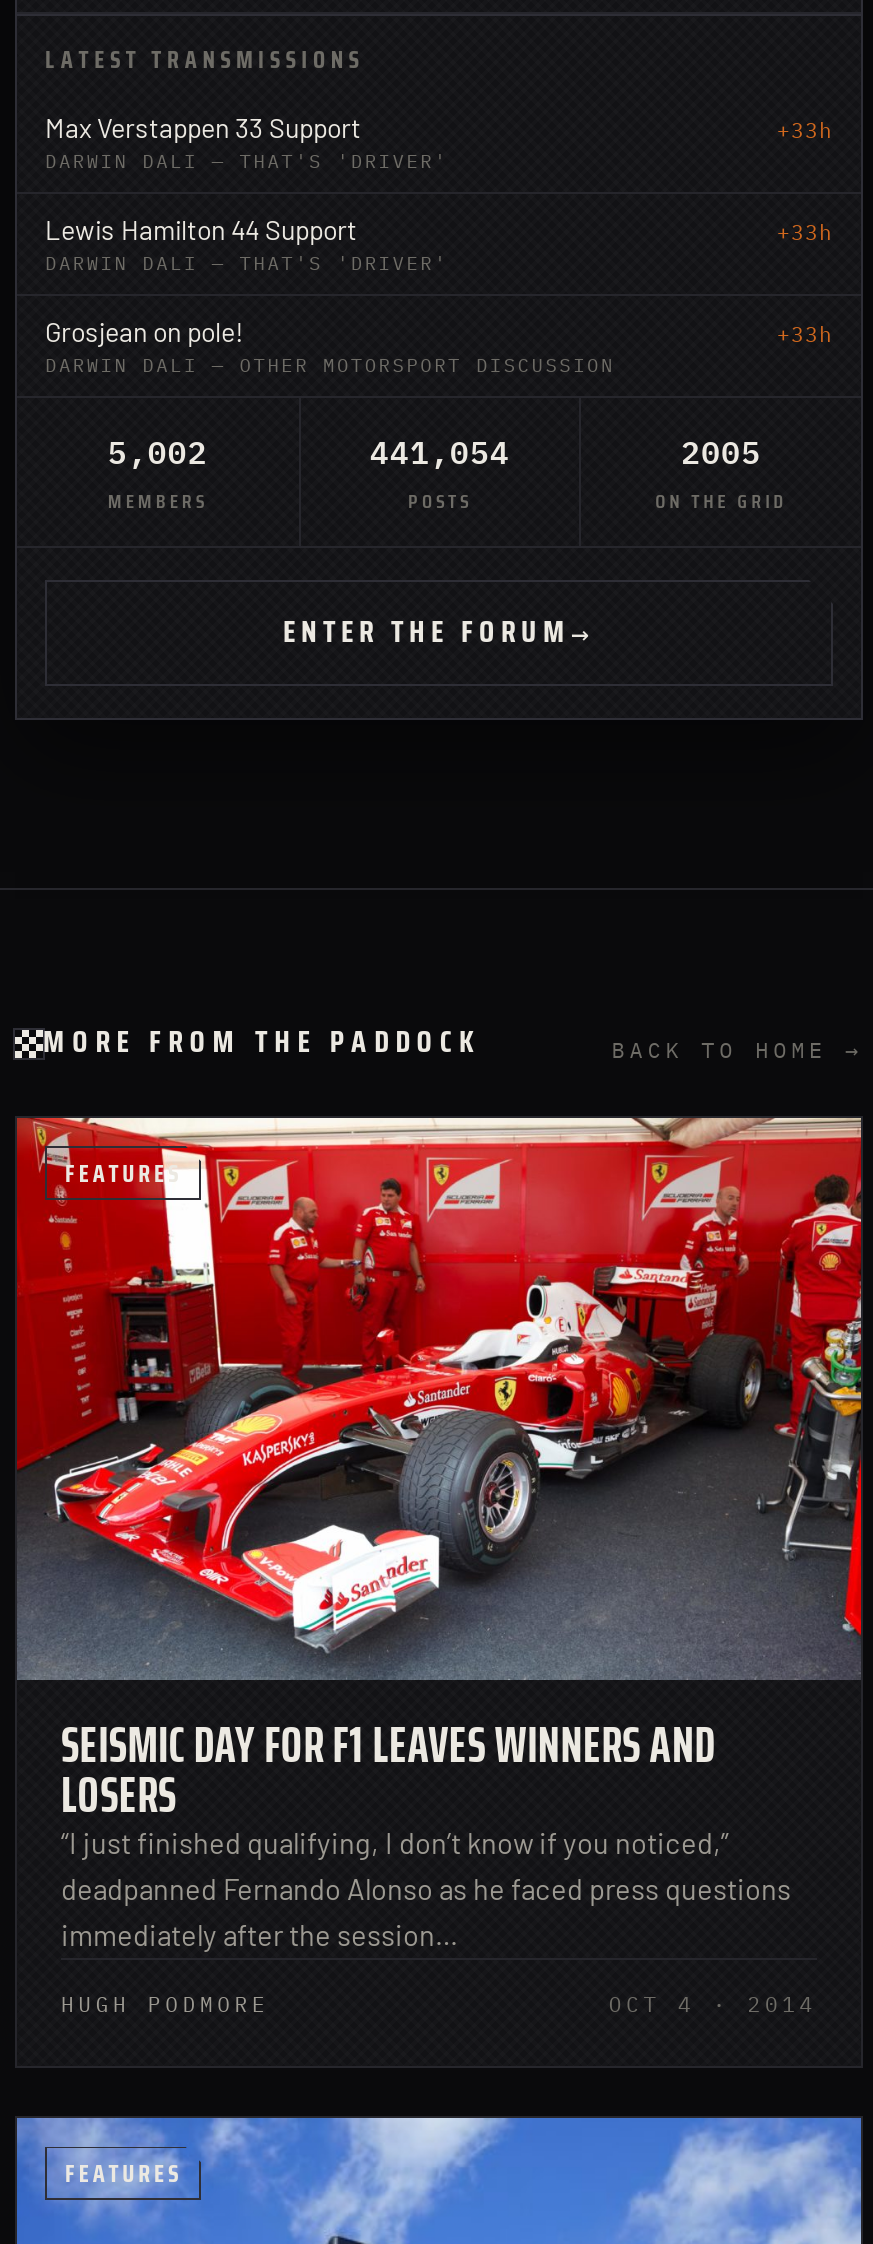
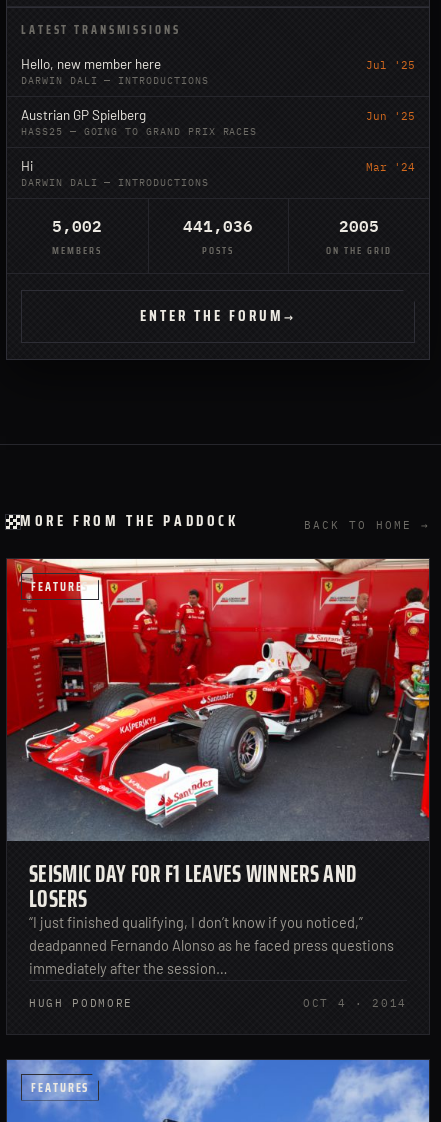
- Max Verstappen 33 Support
- DARWIN DALI — THAT'S 'DRIVER'
+ Hello, new member here
+ DARWIN DALI — INTRODUCTIONS

- +33h
+ Jul '25

- Lewis Hamilton 44 Support
- DARWIN DALI — THAT'S 'DRIVER'
+ Austrian GP Spielberg
+ HASS25 — GOING TO GRAND PRIX RACES

- +33h
+ Jun '25

- Grosjean on pole!
- DARWIN DALI — OTHER MOTORSPORT DISCUSSION
+ Hi
+ DARWIN DALI — INTRODUCTIONS

- +33h
+ Mar '24

- 441,054
+ 441,036
